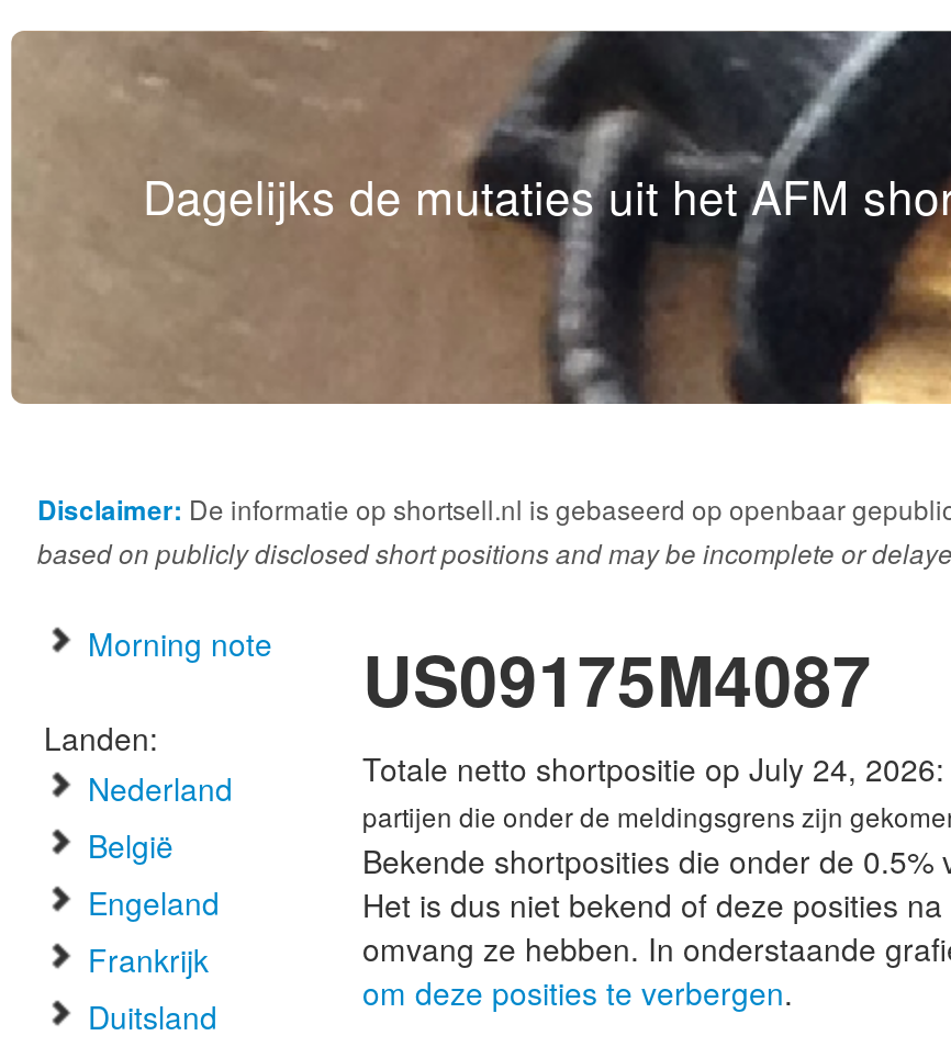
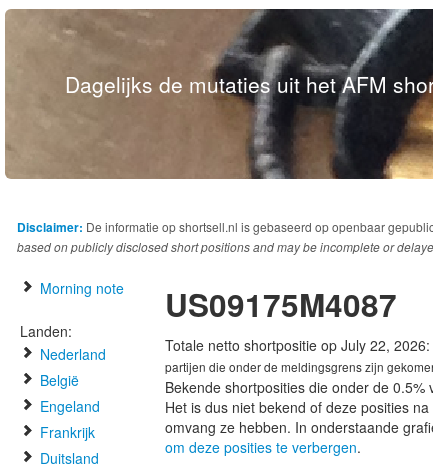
- Totale netto shortpositie op July 24, 2026:
+ Totale netto shortpositie op July 22, 2026:
